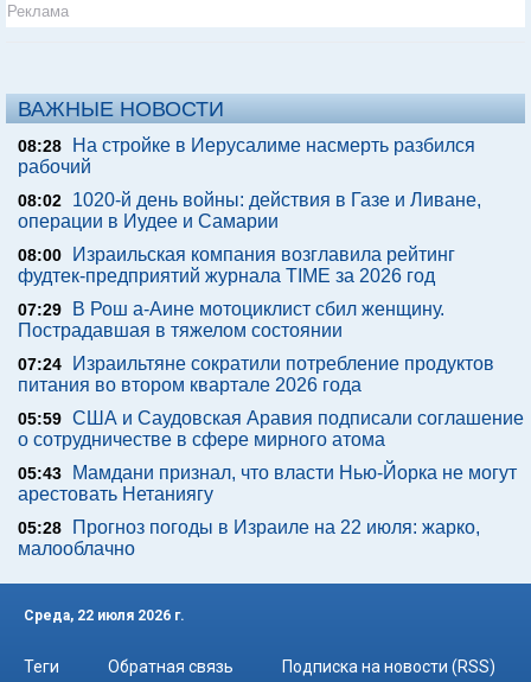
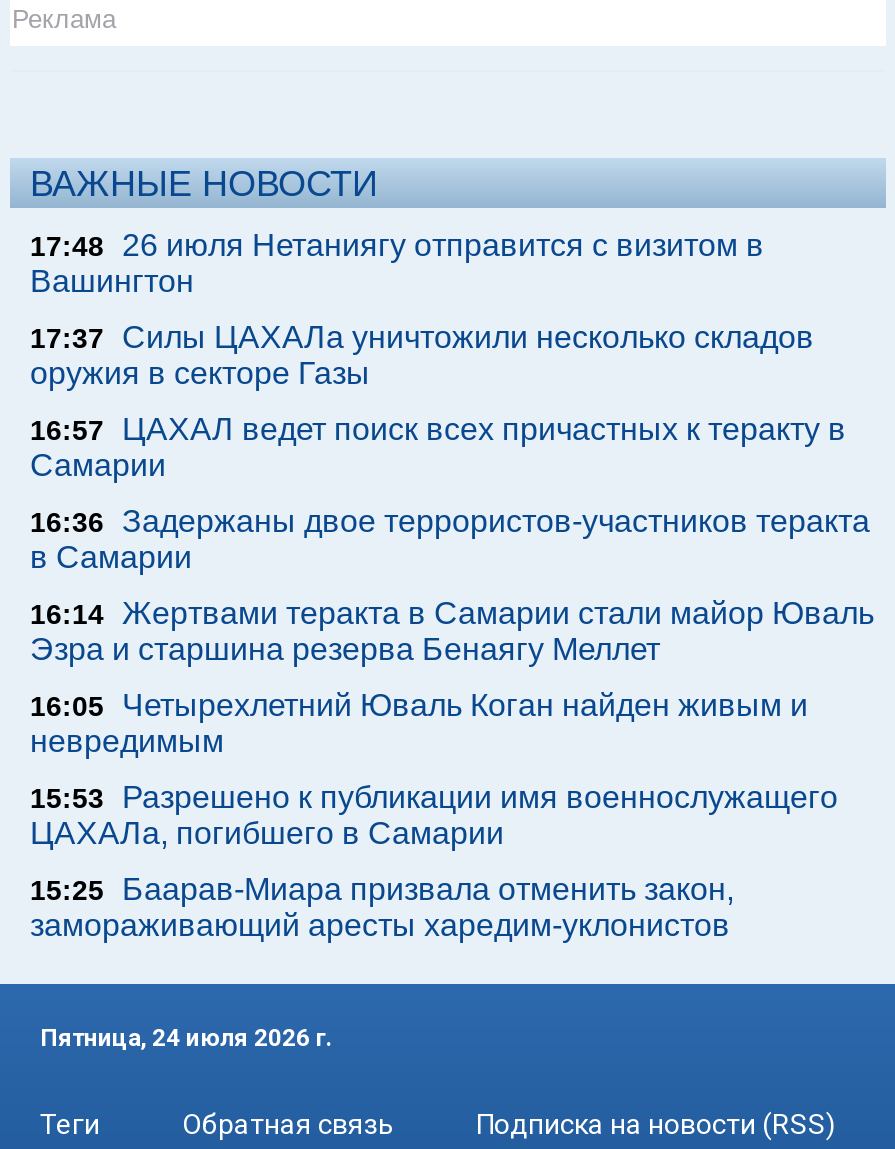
- 08:28 На стройке в Иерусалиме насмерть разбился
- рабочий
+ 17:48 26 июля Нетаниягу отправится с визитом в
+ Вашингтон

- 08:02 1020-й день войны: действия в Газе и Ливане,
- операции в Иудее и Самарии
+ 17:37 Силы ЦАХАЛа уничтожили несколько складов
+ оружия в секторе Газы

- 08:00 Израильская компания возглавила рейтинг
- фудтек-предприятий журнала TIME за 2026 год
+ 16:57 ЦАХАЛ ведет поиск всех причастных к теракту в
+ Самарии

- 07:29 В Рош а-Аине мотоциклист сбил женщину.
- Пострадавшая в тяжелом состоянии
+ 16:36 Задержаны двое террористов-участников теракта
+ в Самарии

- 07:24 Израильтяне сократили потребление продуктов
- питания во втором квартале 2026 года
+ 16:14 Жертвами теракта в Самарии стали майор Юваль
+ Эзра и старшина резерва Бенаягу Меллет

- 05:59 США и Саудовская Аравия подписали соглашение
- о сотрудничестве в сфере мирного атома
+ 16:05 Четырехлетний Юваль Коган найден живым и
+ невредимым

- 05:43 Мамдани признал, что власти Нью-Йорка не могут
- арестовать Нетаниягу
+ 15:53 Разрешено к публикации имя военнослужащего
+ ЦАХАЛа, погибшего в Самарии

- 05:28 Прогноз погоды в Израиле на 22 июля: жарко,
- малооблачно
+ 15:25 Баарав-Миара призвала отменить закон,
+ замораживающий аресты харедим-уклонистов

- Среда, 22 июля 2026 г.
+ Пятница, 24 июля 2026 г.
